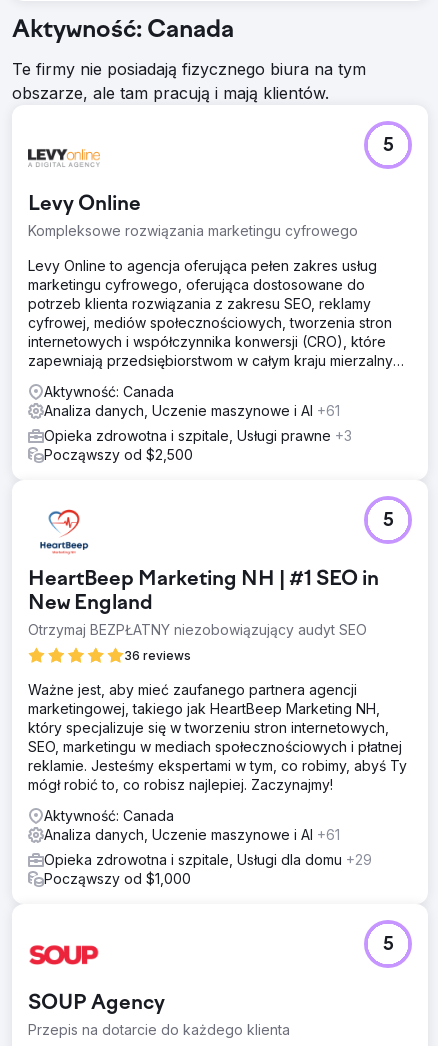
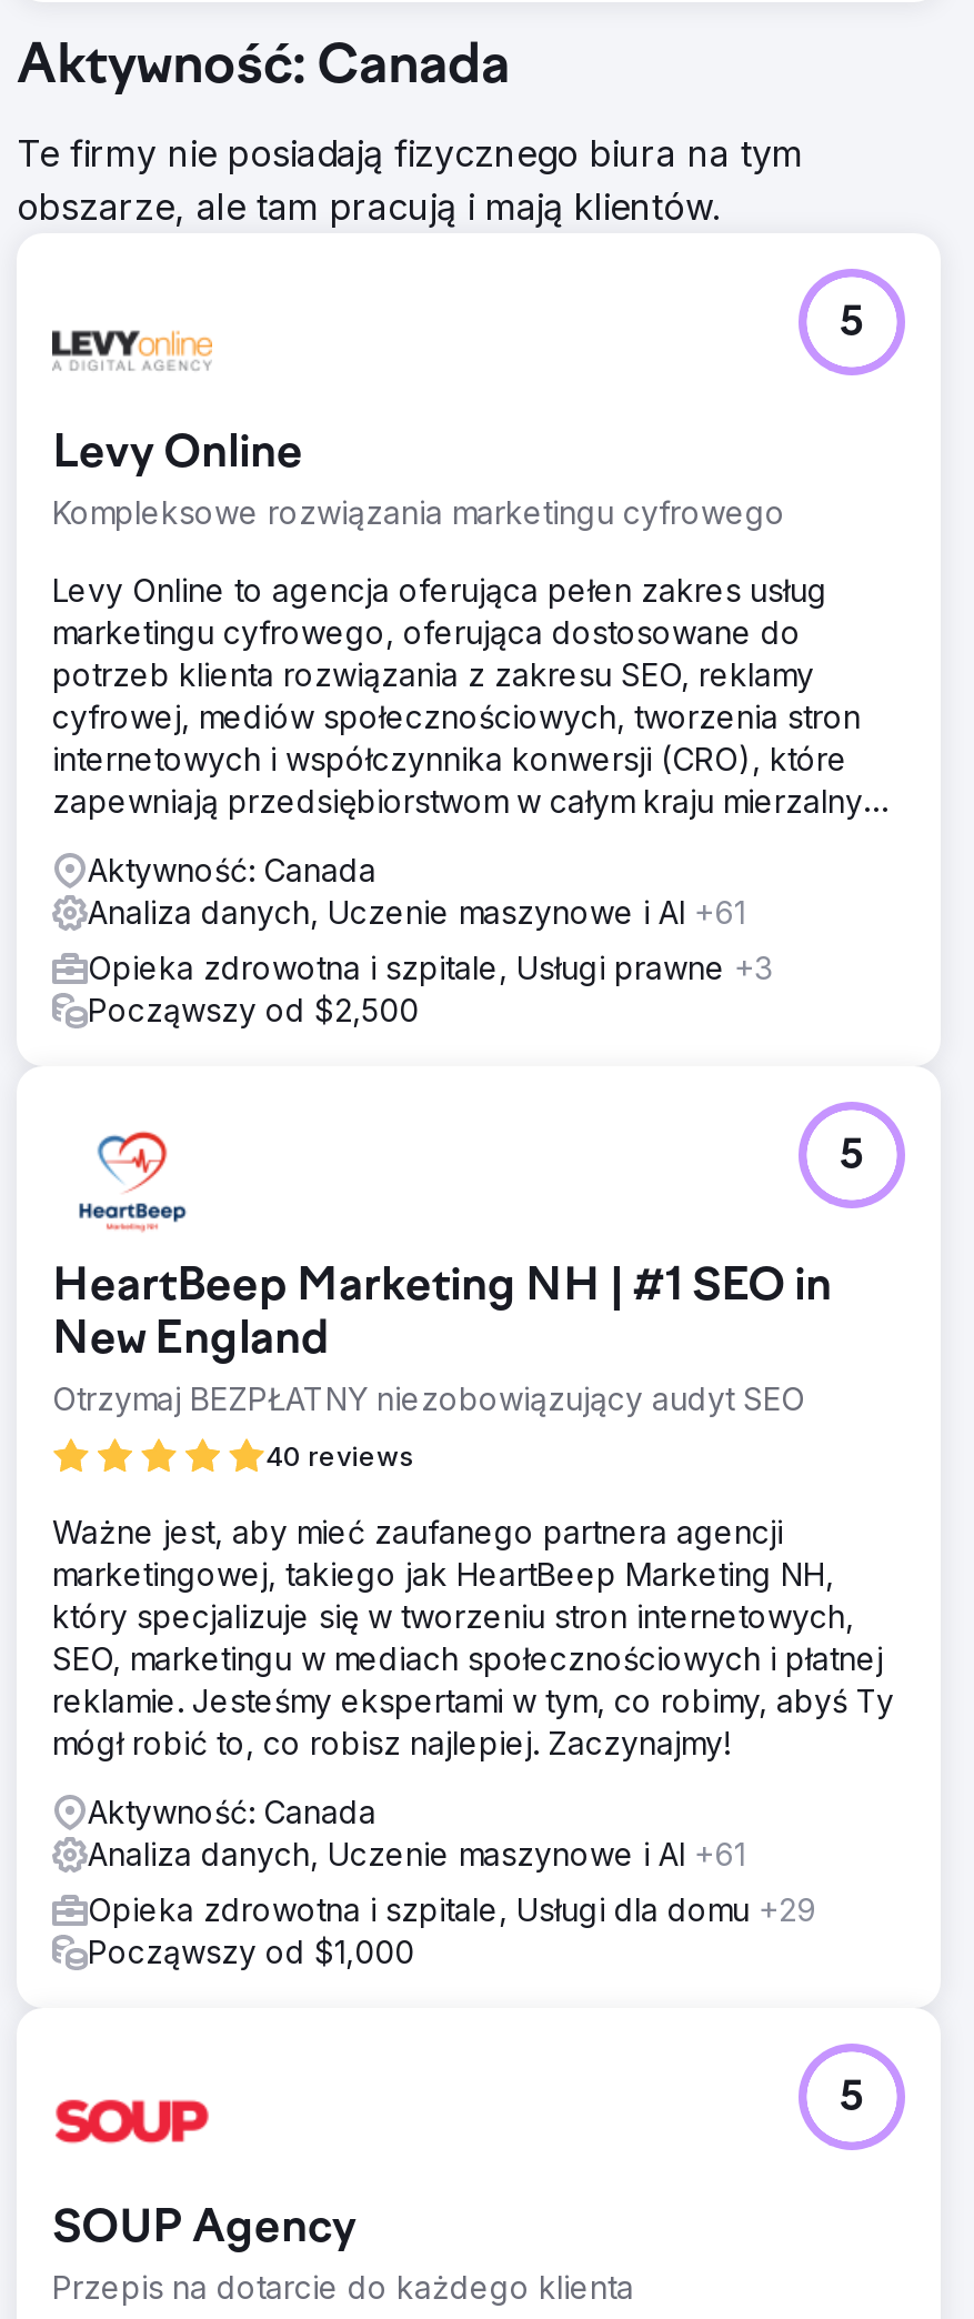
- 36 reviews
+ 40 reviews
